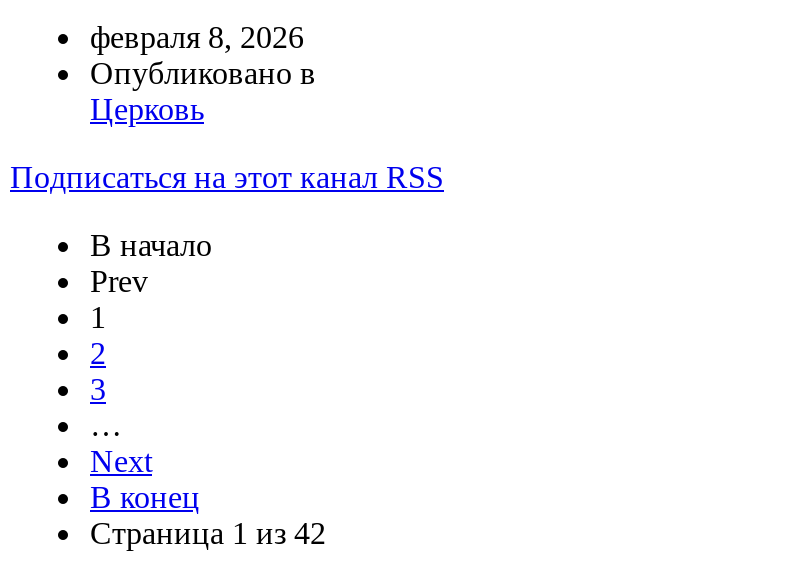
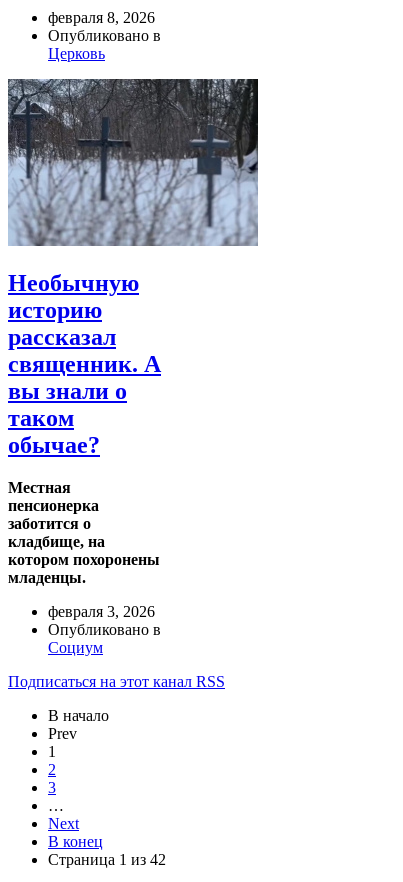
+ [image]
+ Необычную
+ историю
+ рассказал
+ священник. А
+ вы знали о
+ таком
+ обычае?
+ Местная
+ пенсионерка
+ заботится о
+ кладбище, на
+ котором похоронены
+ младенцы.
+ февраля 3, 2026
+ Опубликовано в
+ Социум
